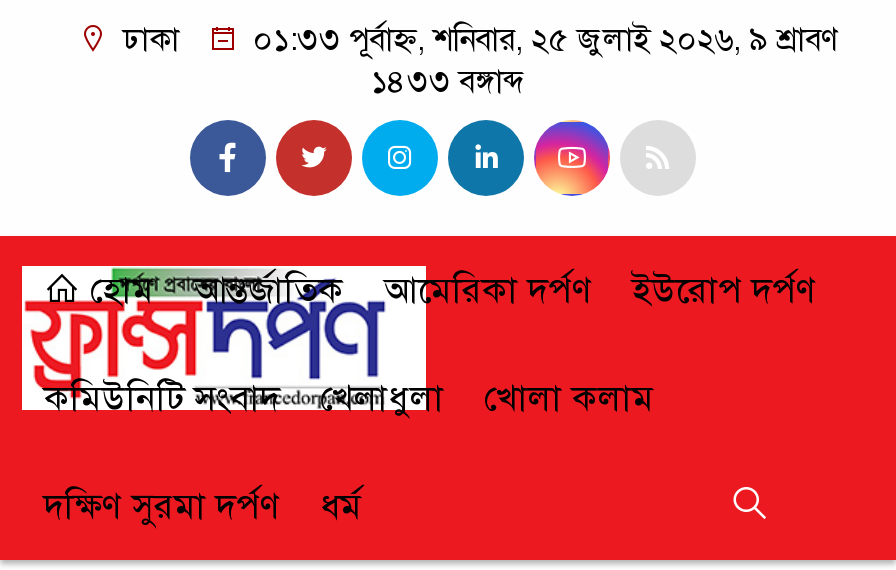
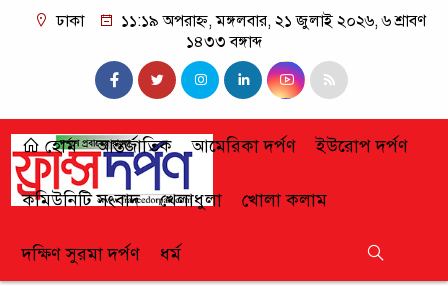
- ০১:৩৩ পূর্বাহ্ন, শনিবার, ২৫ জুলাই ২০২৬, ৯ শ্রাবণ
+ ১১:১৯ অপরাহ্ন, মঙ্গলবার, ২১ জুলাই ২০২৬, ৬ শ্রাবণ
